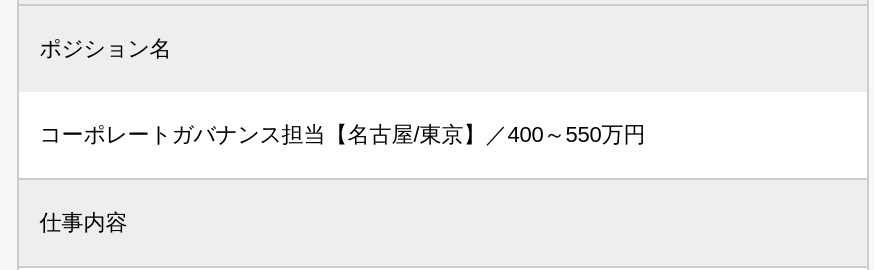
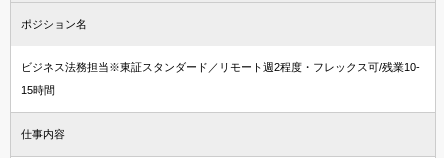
- コーポレートガバナンス担当【名古屋/東京】／400～550万円
+ ビジネス法務担当※東証スタンダード／リモート週2程度・フレックス可/残業10-
+ 15時間
